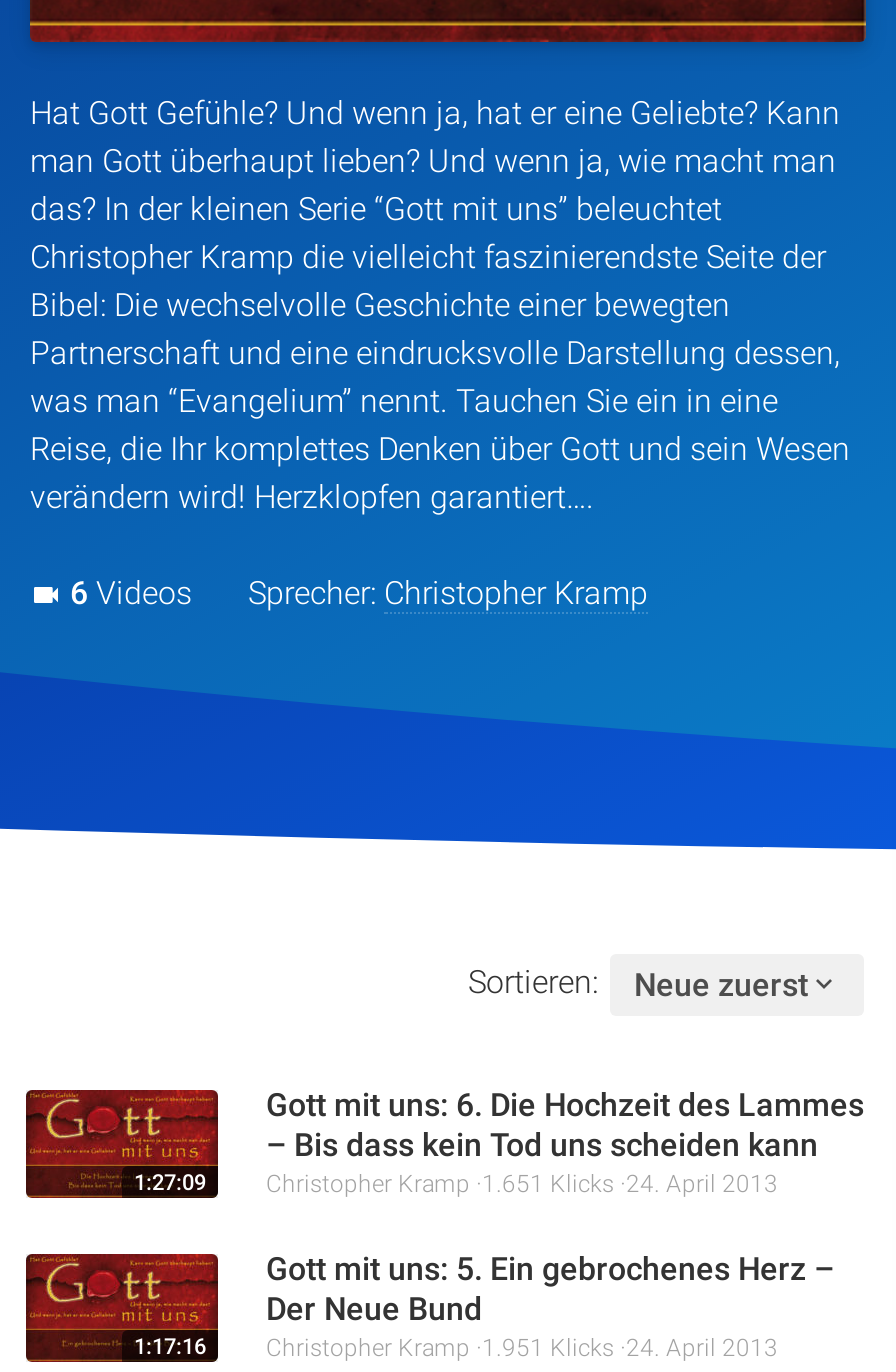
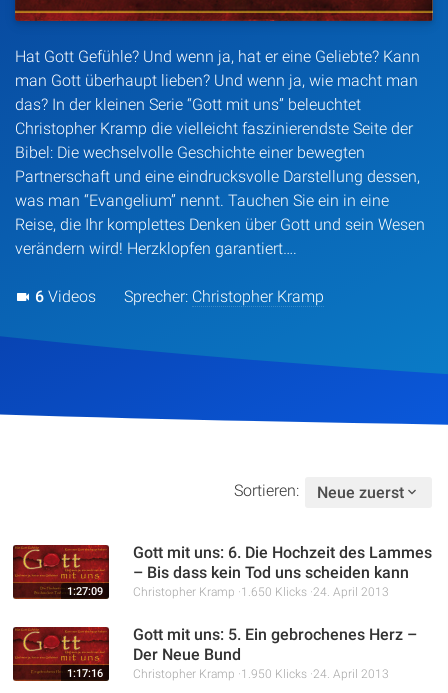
- Christopher Kramp 1.651 Klicks 24. April 2013
+ Christopher Kramp 1.650 Klicks 24. April 2013

- Christopher Kramp 1.951 Klicks 24. April 2013
+ Christopher Kramp 1.950 Klicks 24. April 2013
